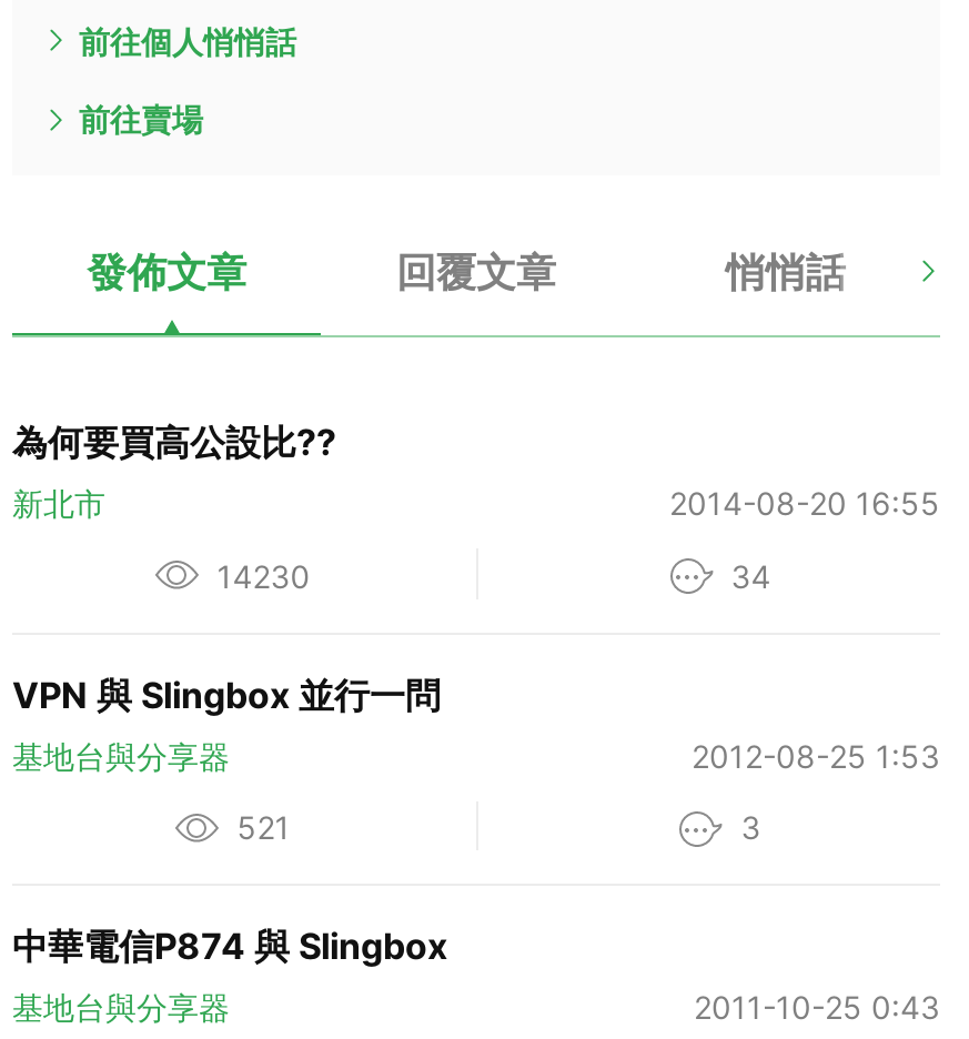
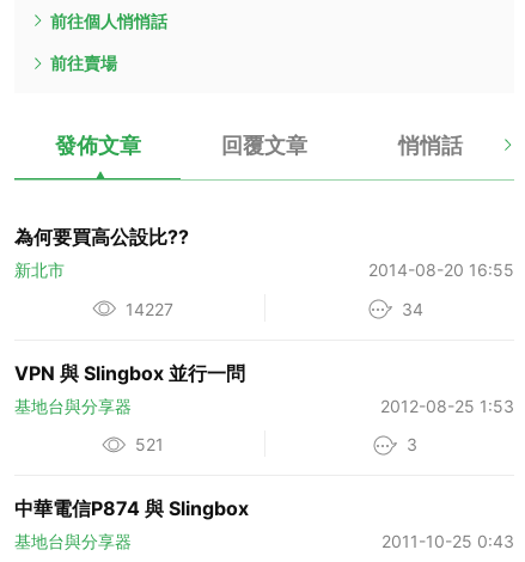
- 14230
+ 14227
